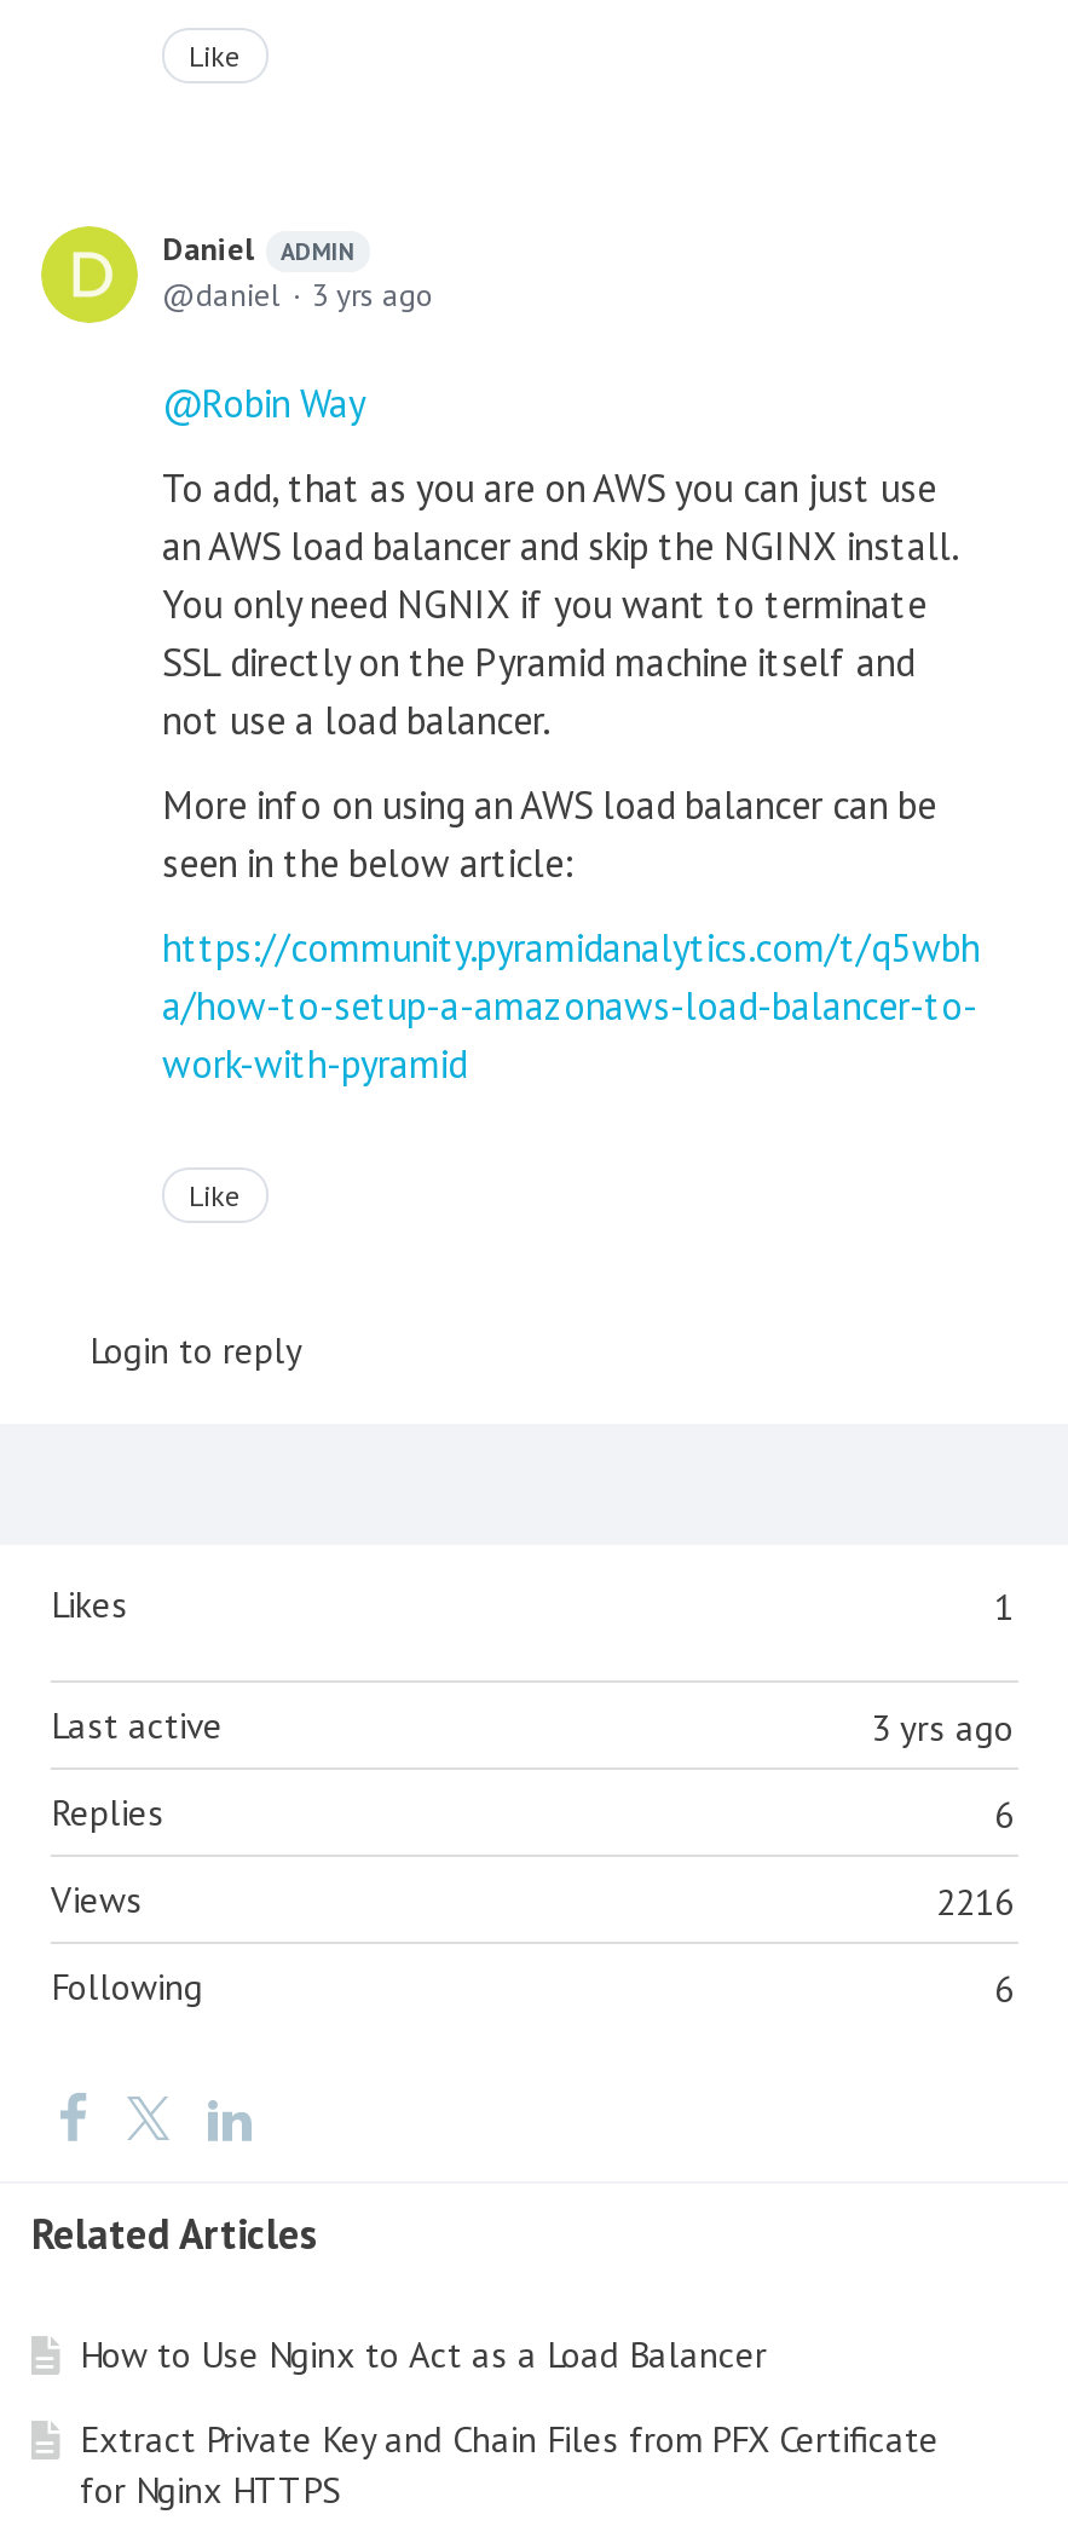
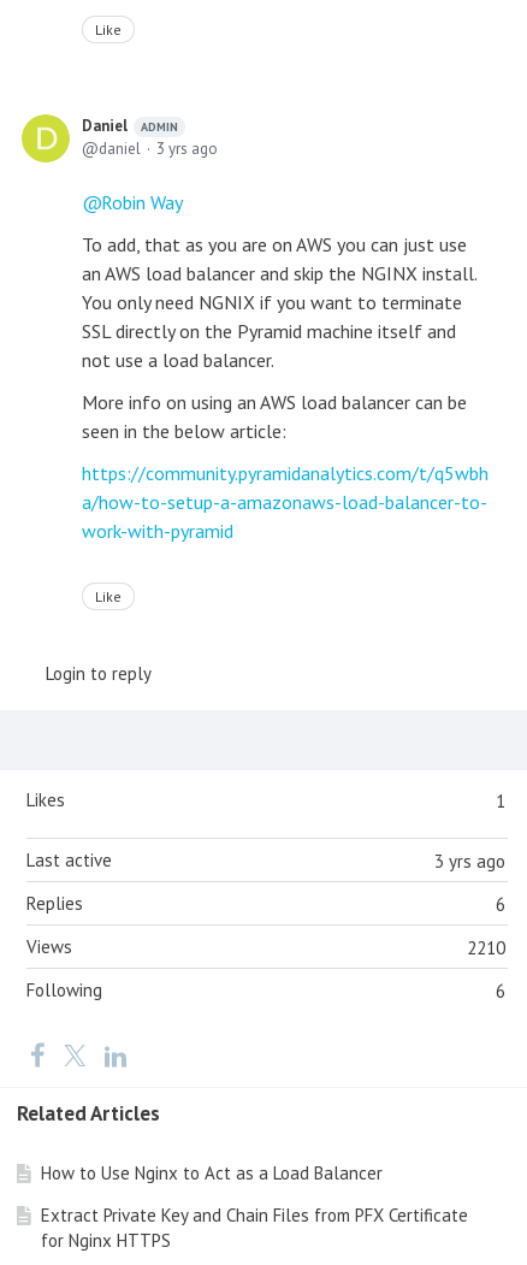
- 2216
+ 2210
